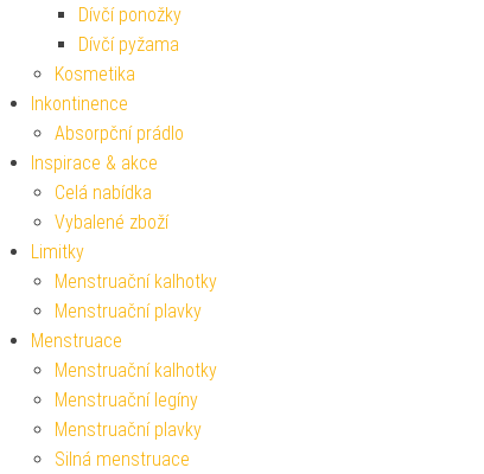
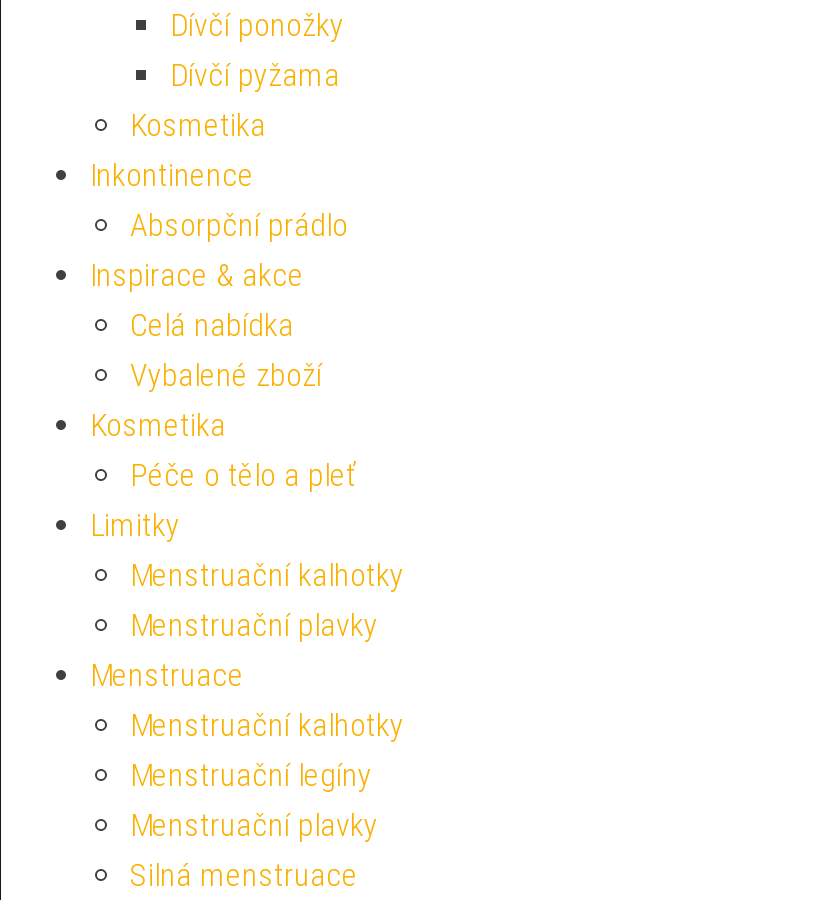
+ Kosmetika
+ Péče o tělo a pleť
